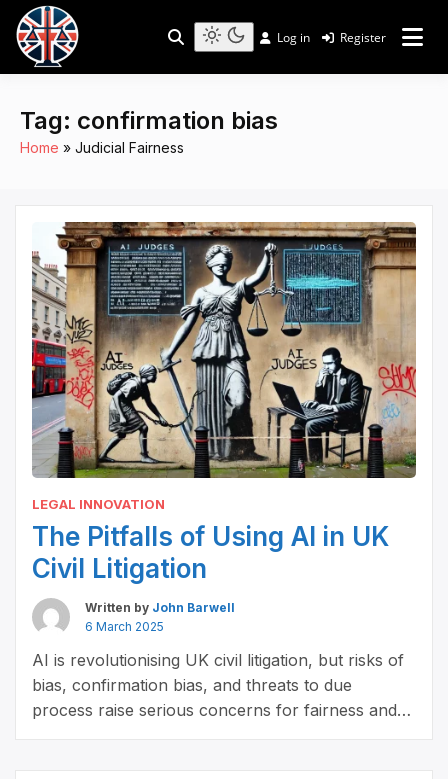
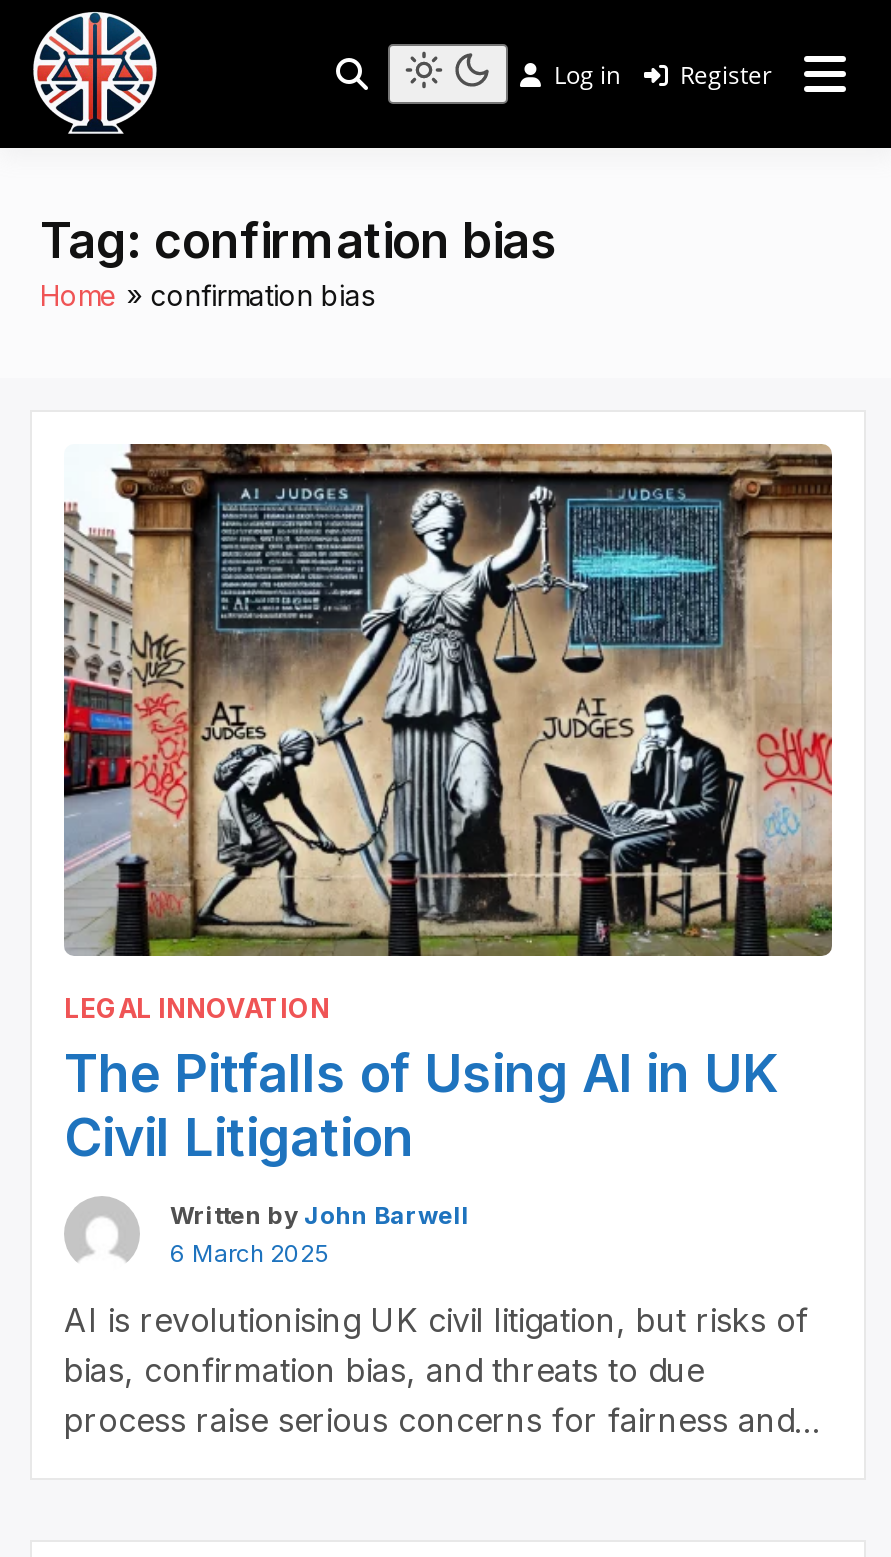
- Judicial Fairness
+ confirmation bias
